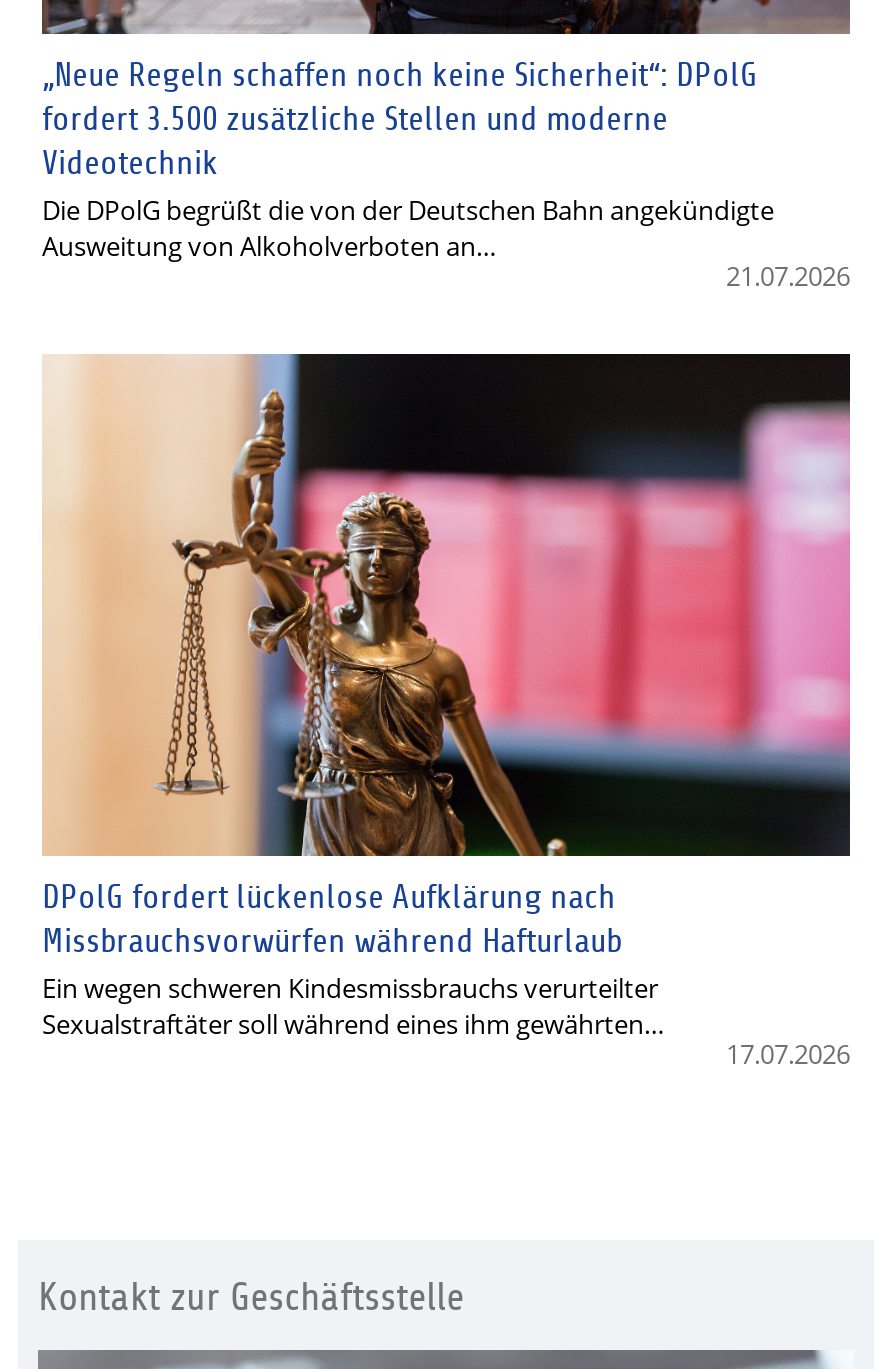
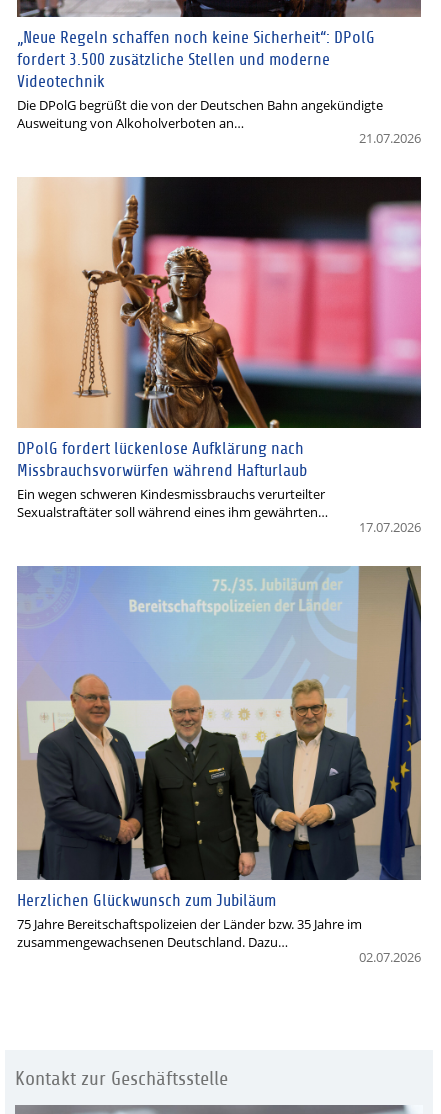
+ [image]
+ Herzlichen Glückwunsch zum Jubiläum
+ 75 Jahre Bereitschaftspolizeien der Länder bzw. 35 Jahre im
+ zusammengewachsenen Deutschland. Dazu…
+ 02.07.2026
